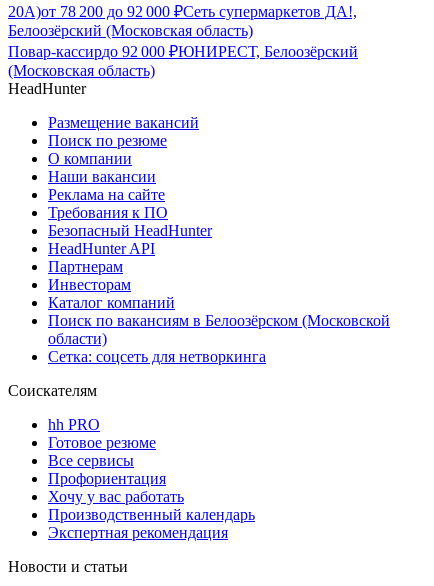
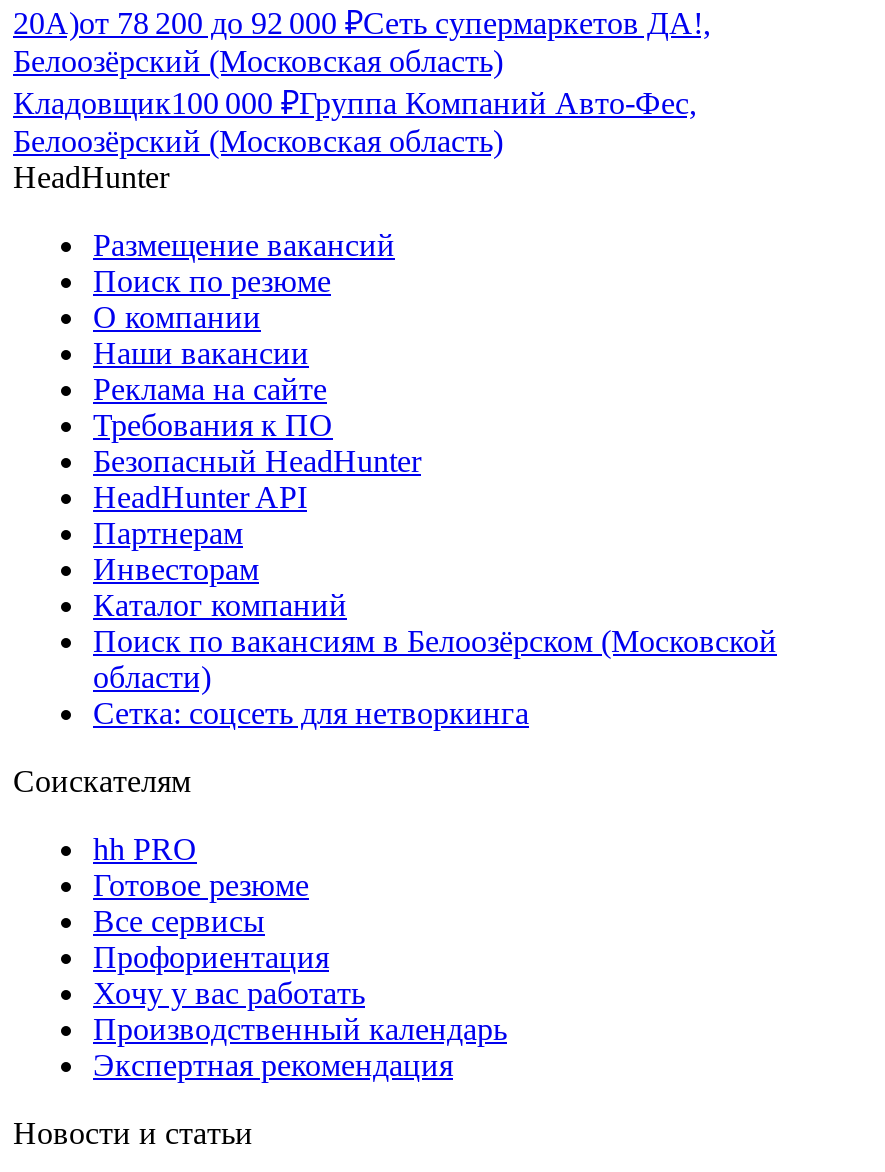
- Повар-кассирдо 92 000 ₽ЮНИРЕСТ, Белоозёрский
- (Московская область)
+ Кладовщик100 000 ₽Группа Компаний Авто-Фес,
+ Белоозёрский (Московская область)
